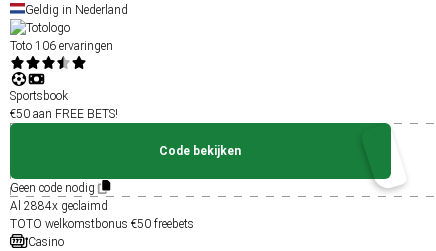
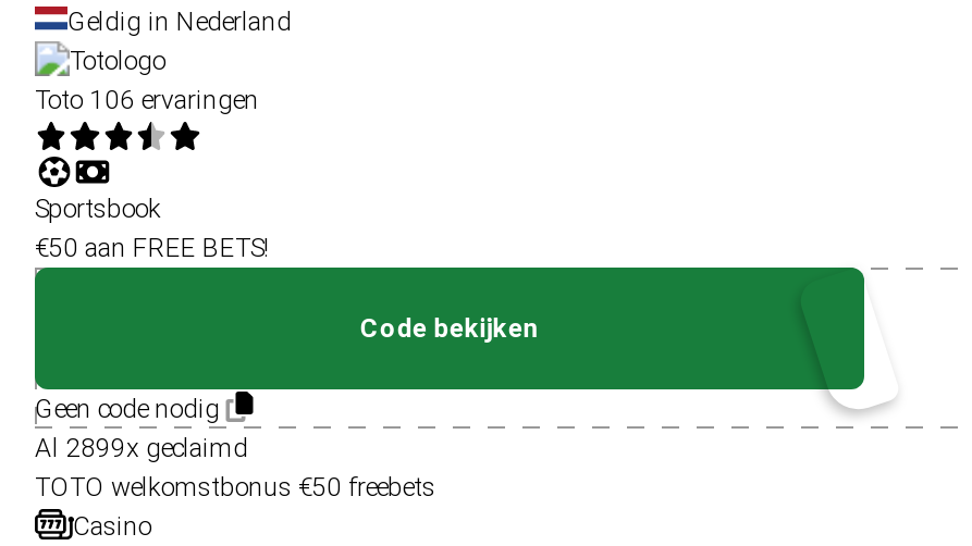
- Al 2884x geclaimd
+ Al 2899x geclaimd
